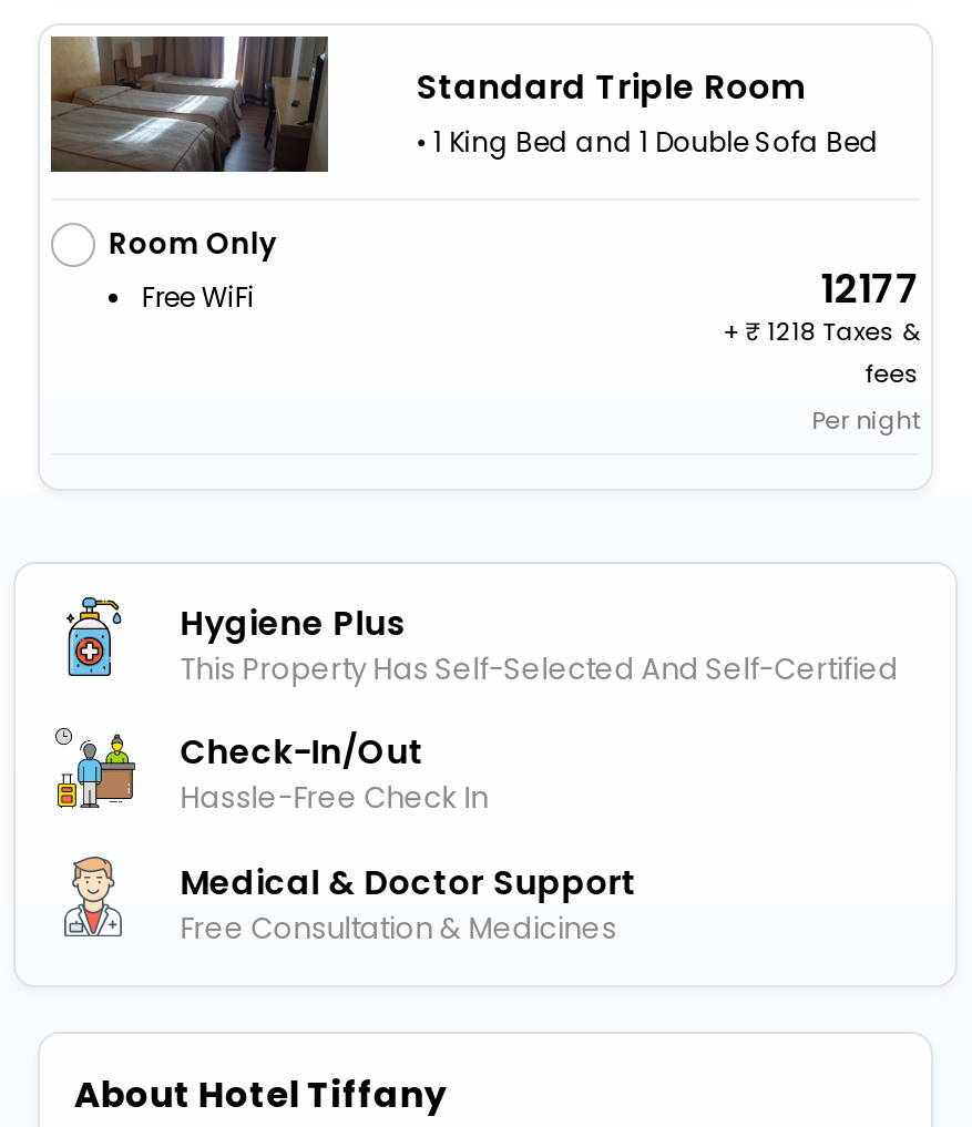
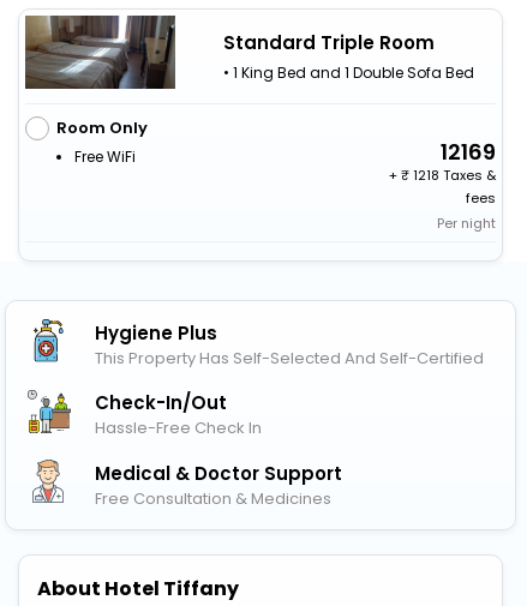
- 12177
+ 12169
